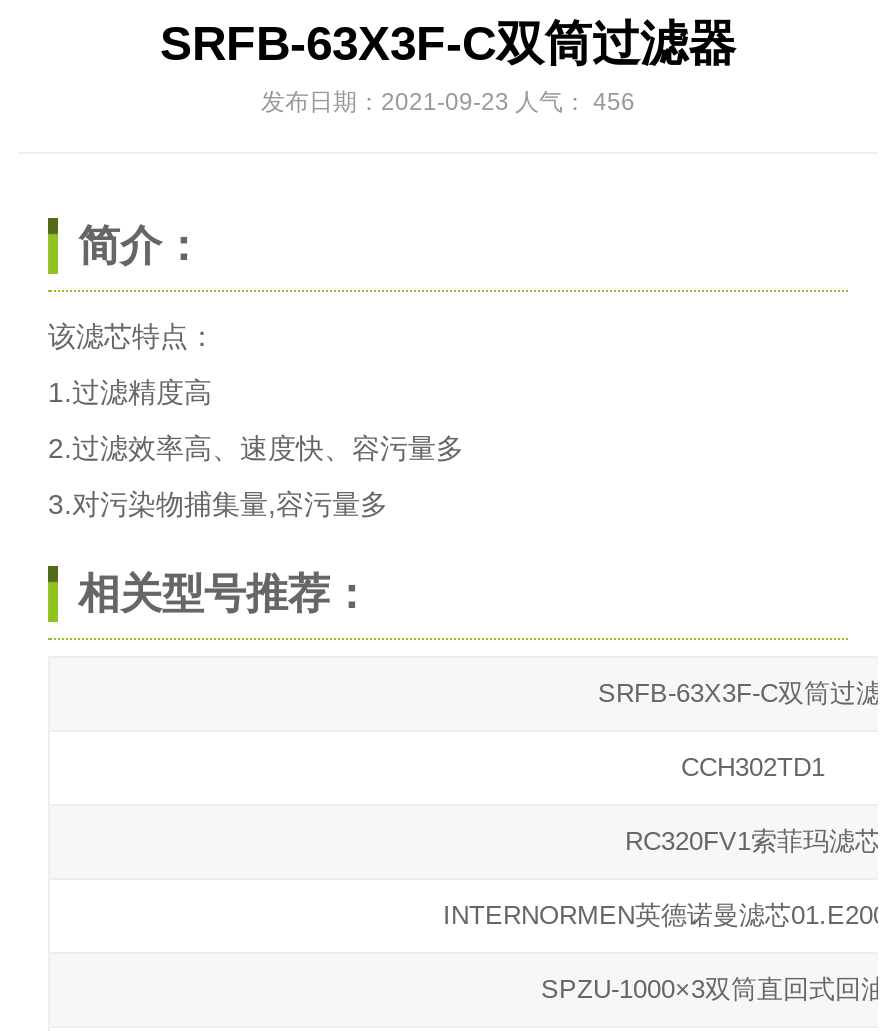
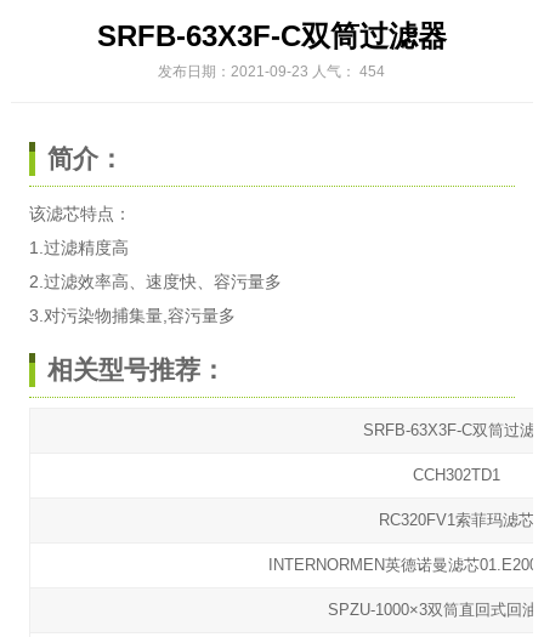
- 发布日期：2021-09-23 人气：456
+ 发布日期：2021-09-23 人气：454
